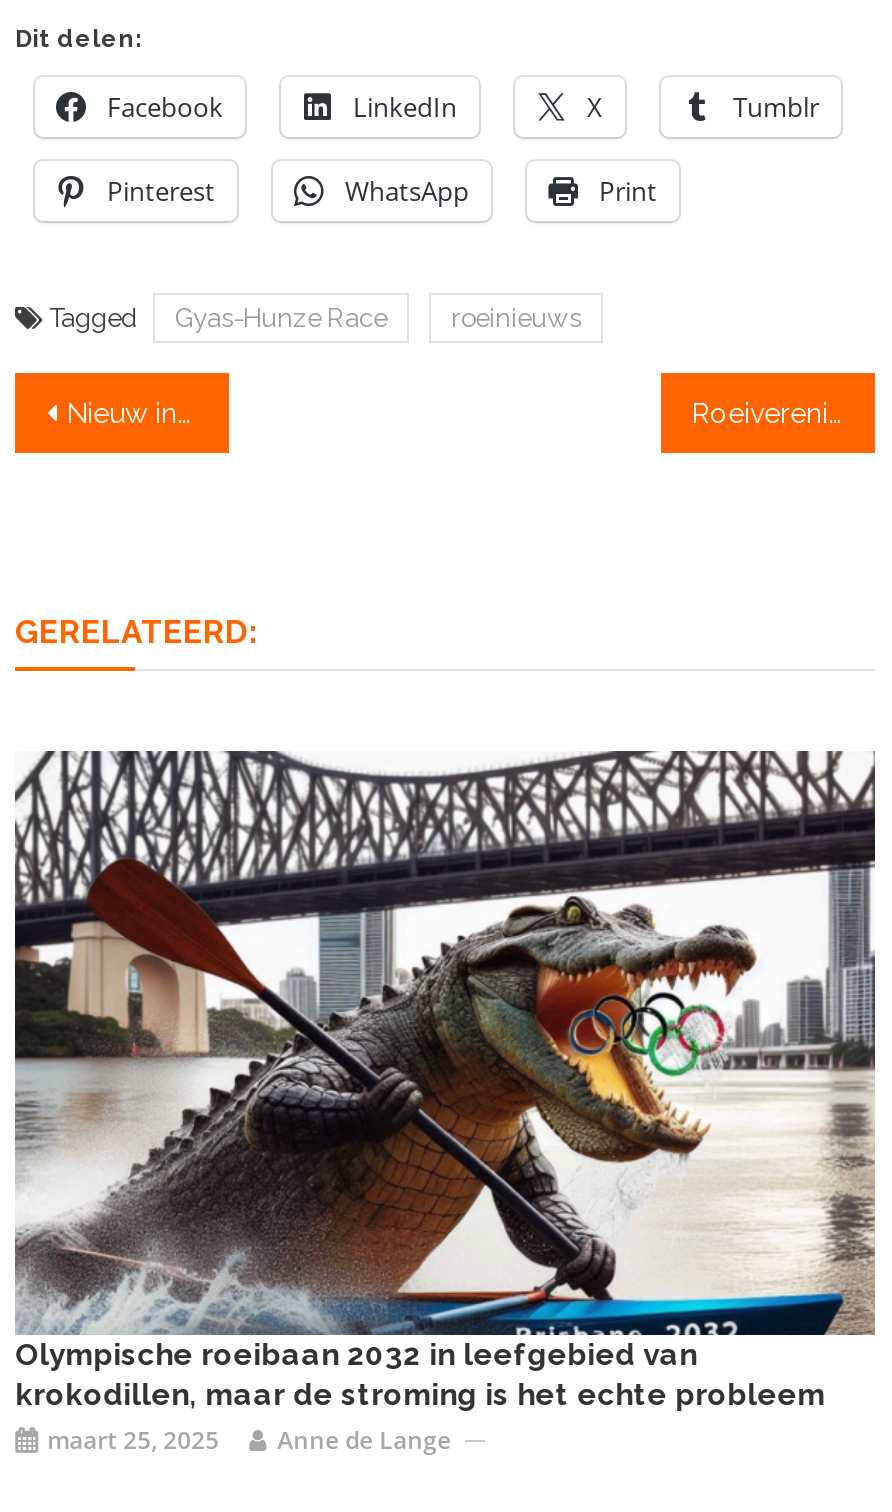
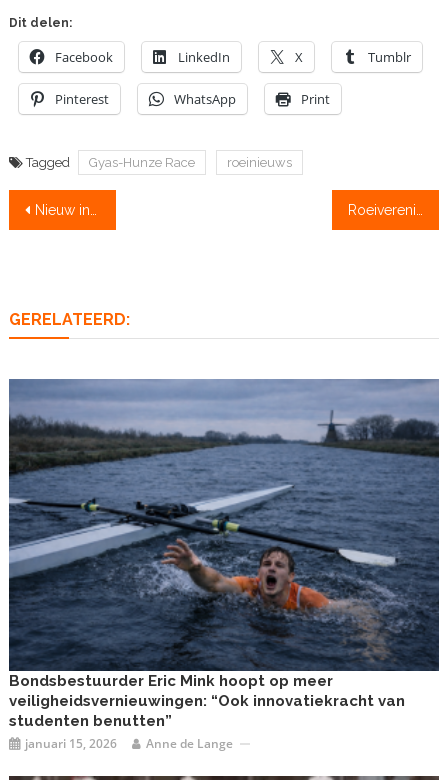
- [image]
- Olympische roeibaan 2032 in leefgebied van
- krokodillen, maar de stroming is het echte probleem
- maart 25, 2025
+ [image]
+ Bondsbestuurder Eric Mink hoopt op meer
+ veiligheidsvernieuwingen: “Ook innovatiekracht van
+ studenten benutten”
+ januari 15, 2026
